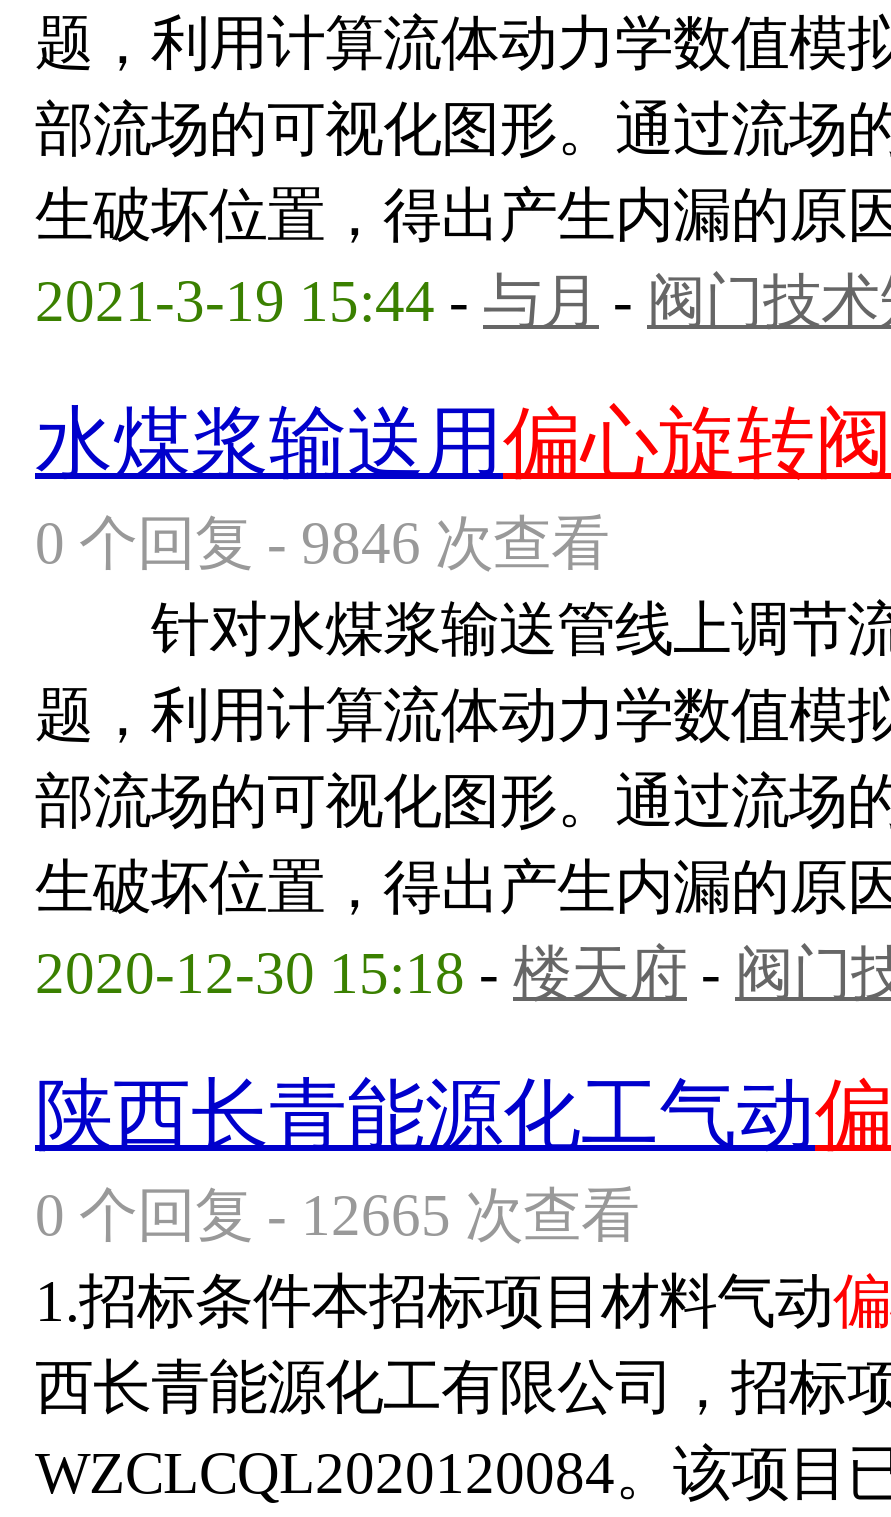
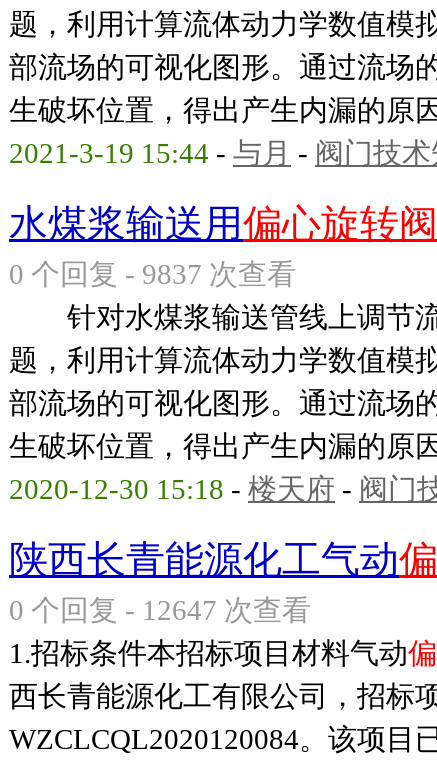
- 0 个回复 - 9846 次查看
+ 0 个回复 - 9837 次查看

- 0 个回复 - 12665 次查看
+ 0 个回复 - 12647 次查看
